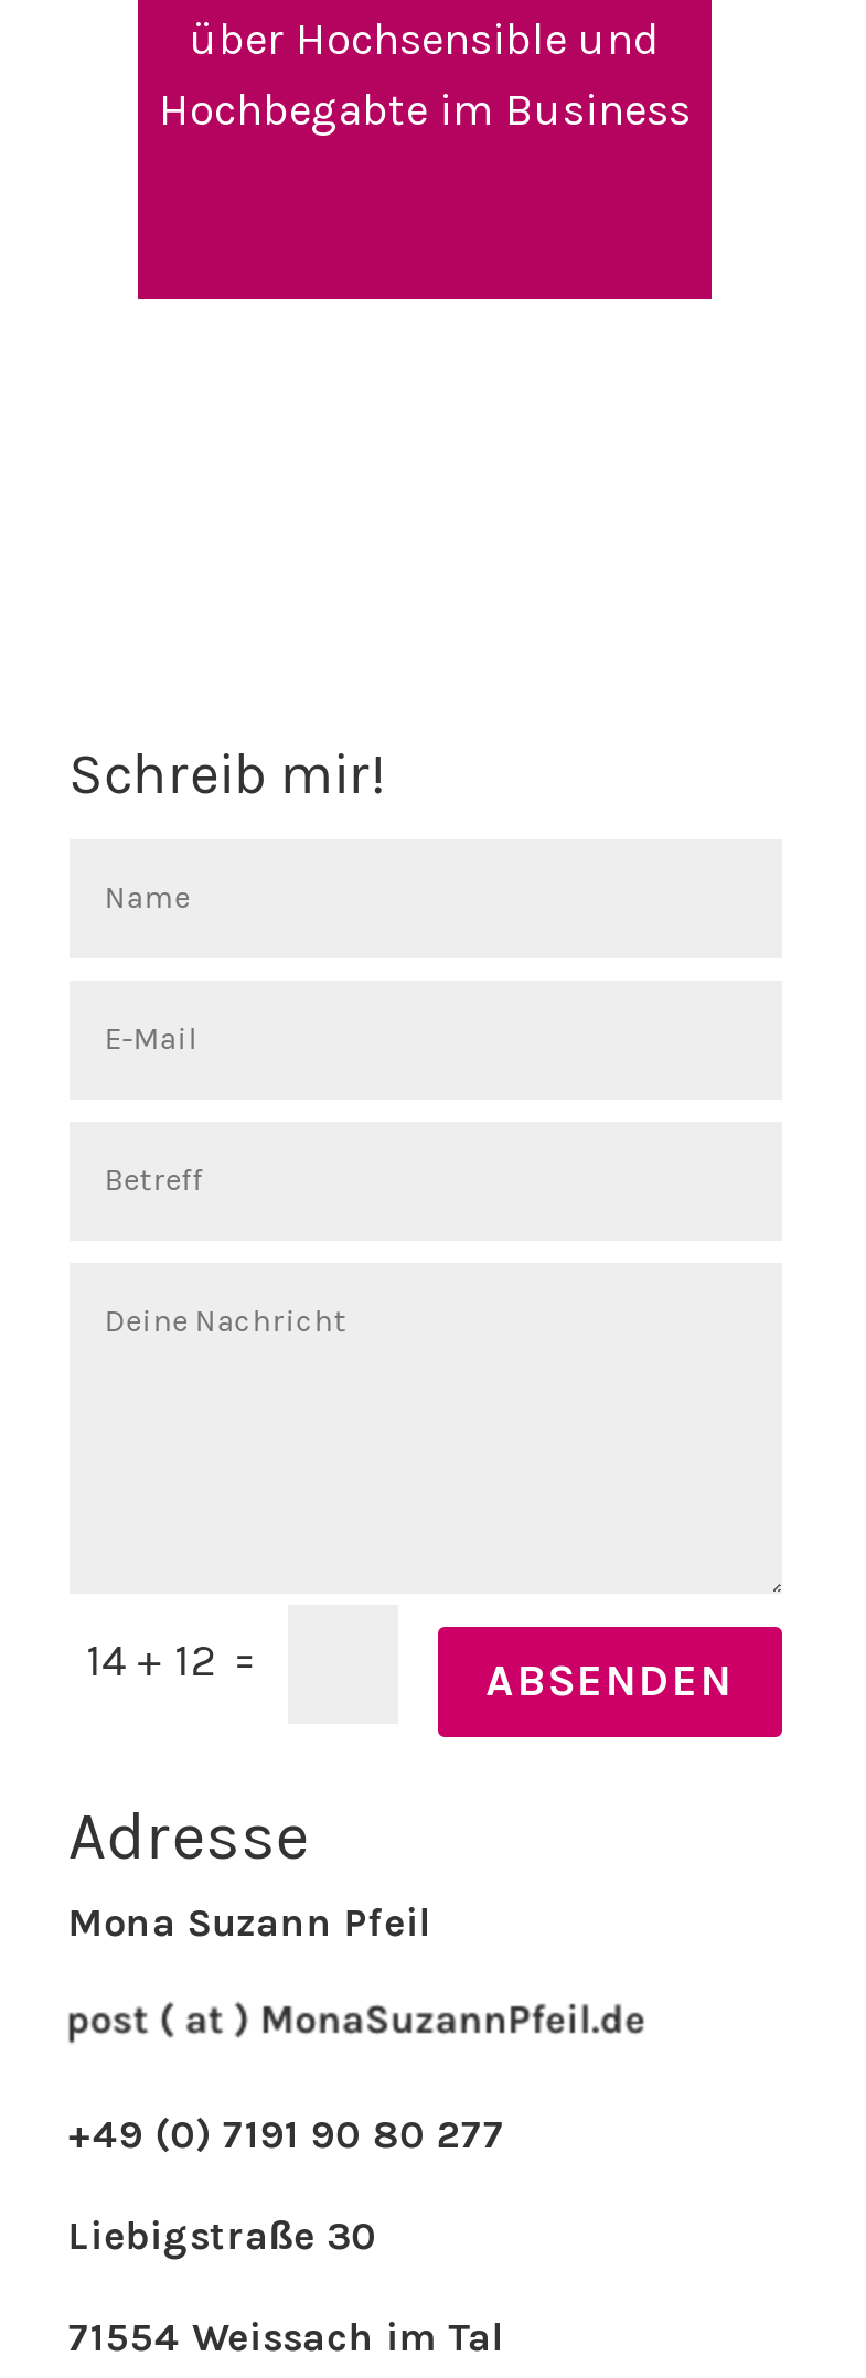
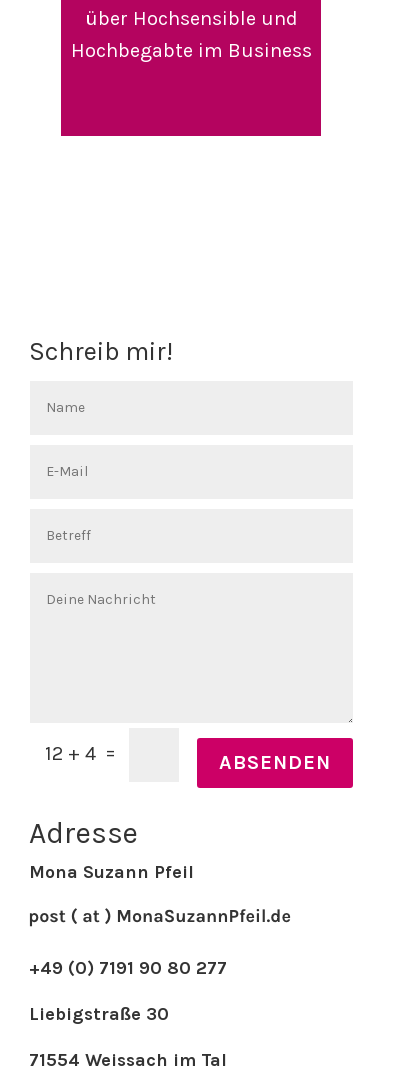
- 14 + 12 =
+ 12 + 4 =
